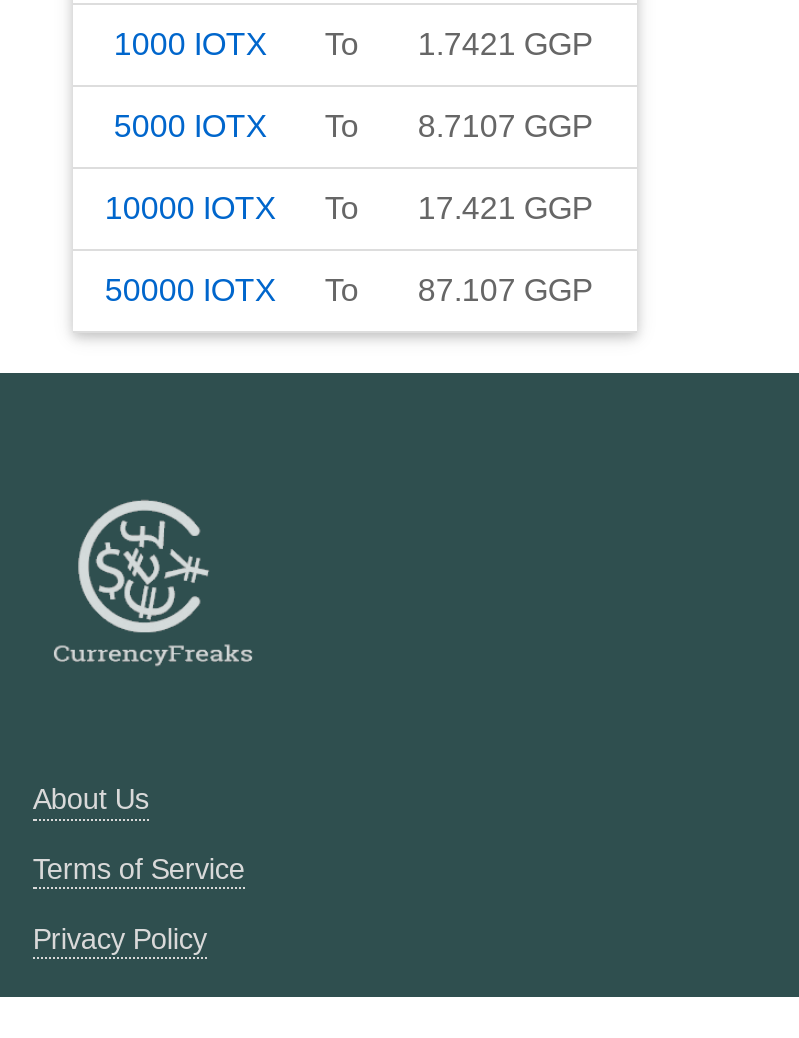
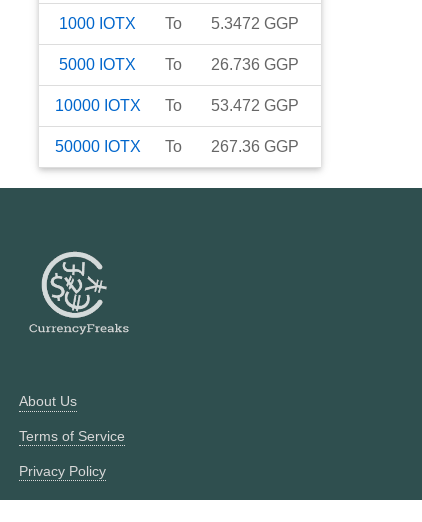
- 1000 IOTX To 1.7421 GGP
+ 1000 IOTX To 5.3472 GGP

- 5000 IOTX To 8.7107 GGP
+ 5000 IOTX To 26.736 GGP

- 10000 IOTX To 17.421 GGP
+ 10000 IOTX To 53.472 GGP

- 50000 IOTX To 87.107 GGP
+ 50000 IOTX To 267.36 GGP
